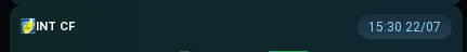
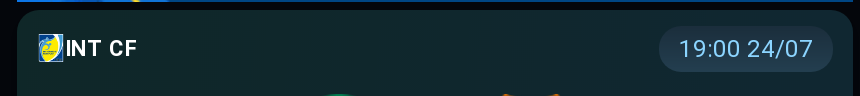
- 15:30 22/07
+ 19:00 24/07
